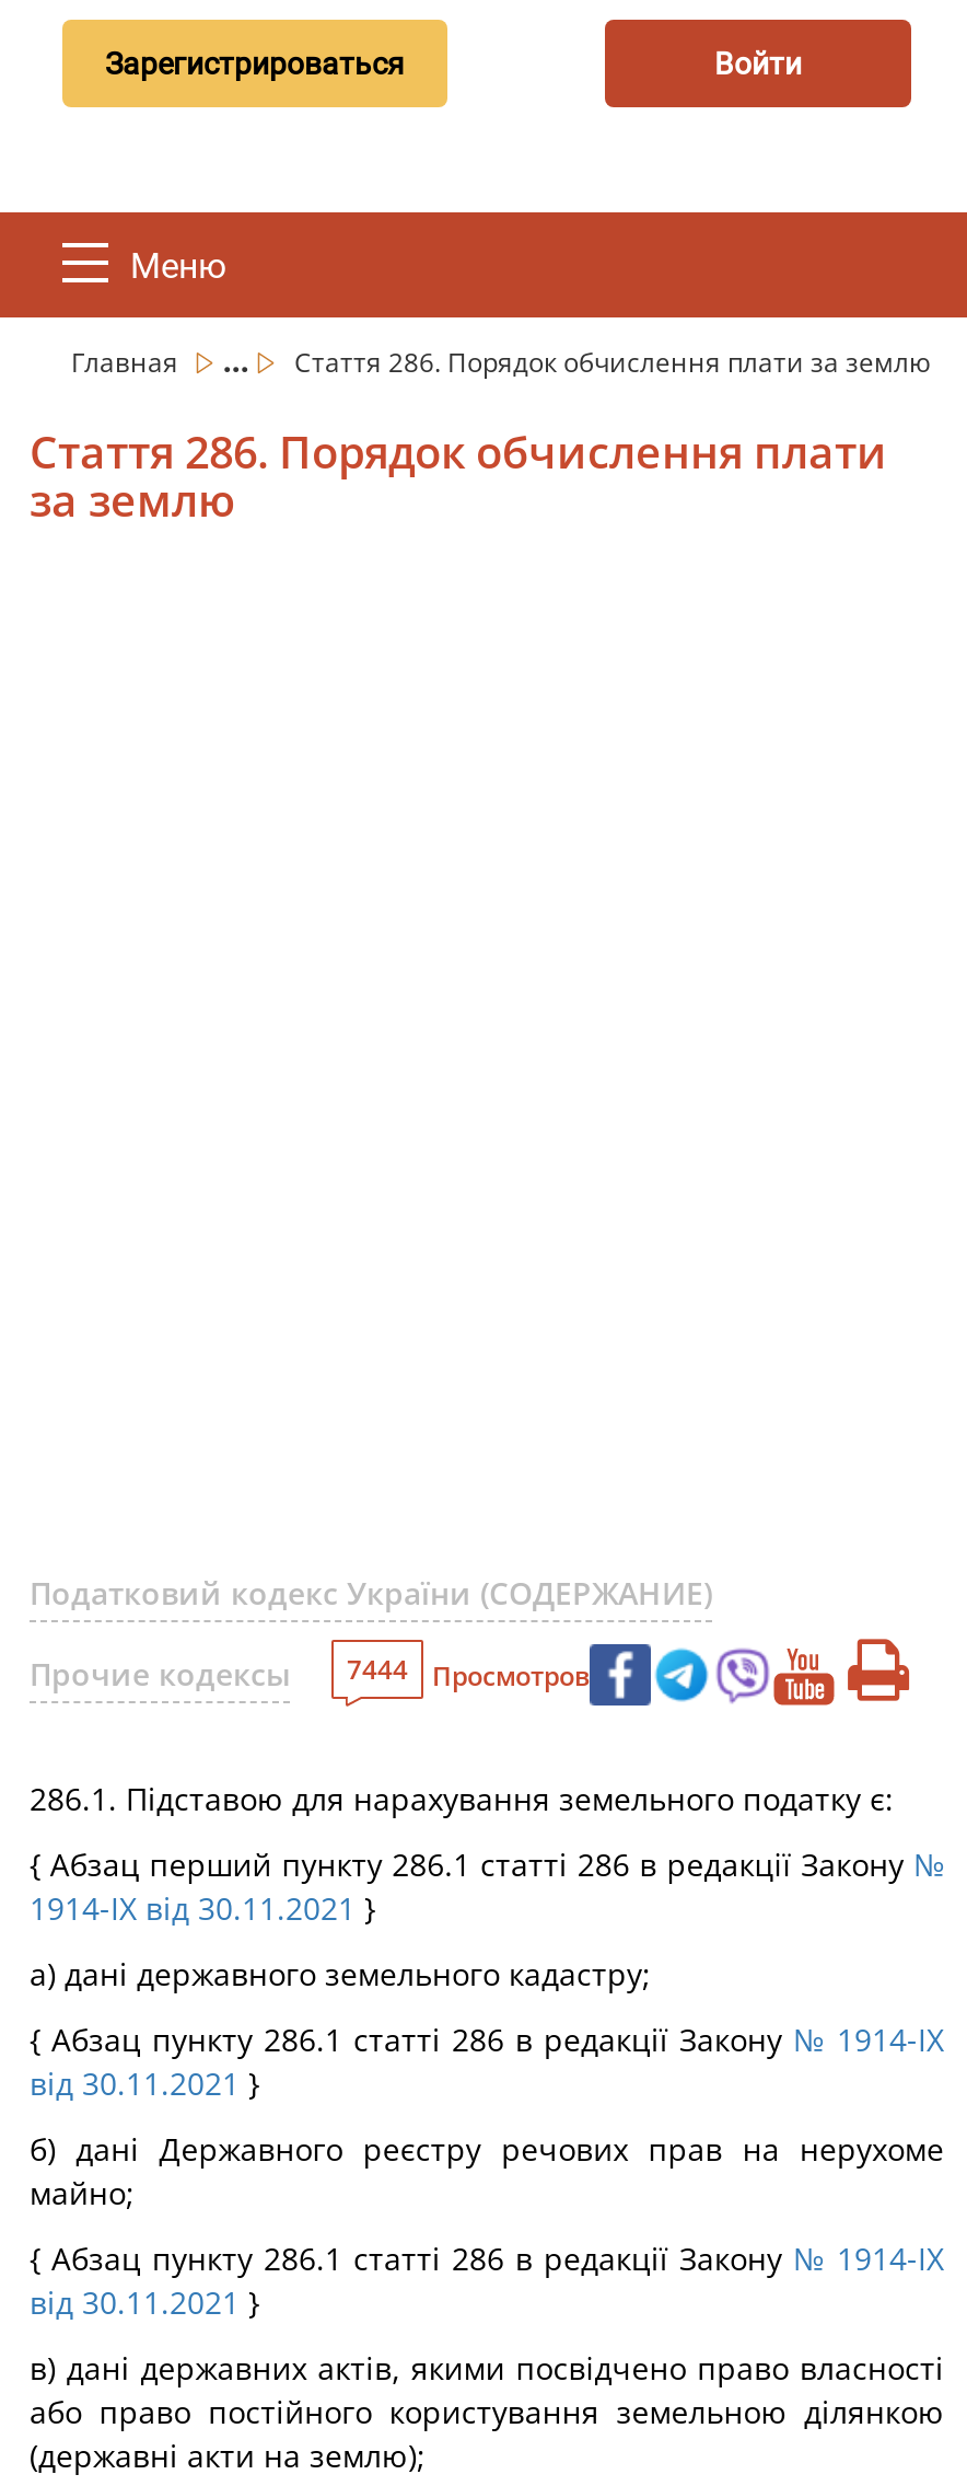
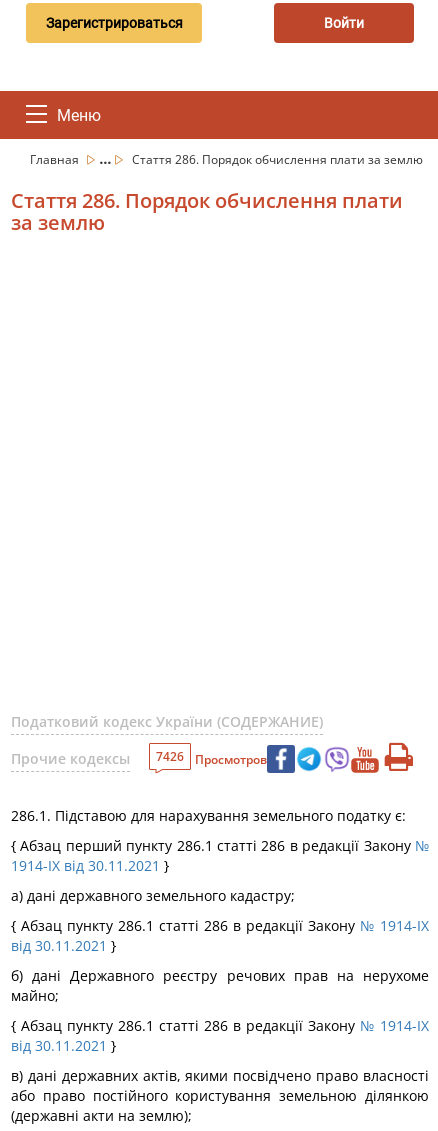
- Прочие кодексы 7444 Просмотров
+ Прочие кодексы 7426 Просмотров
